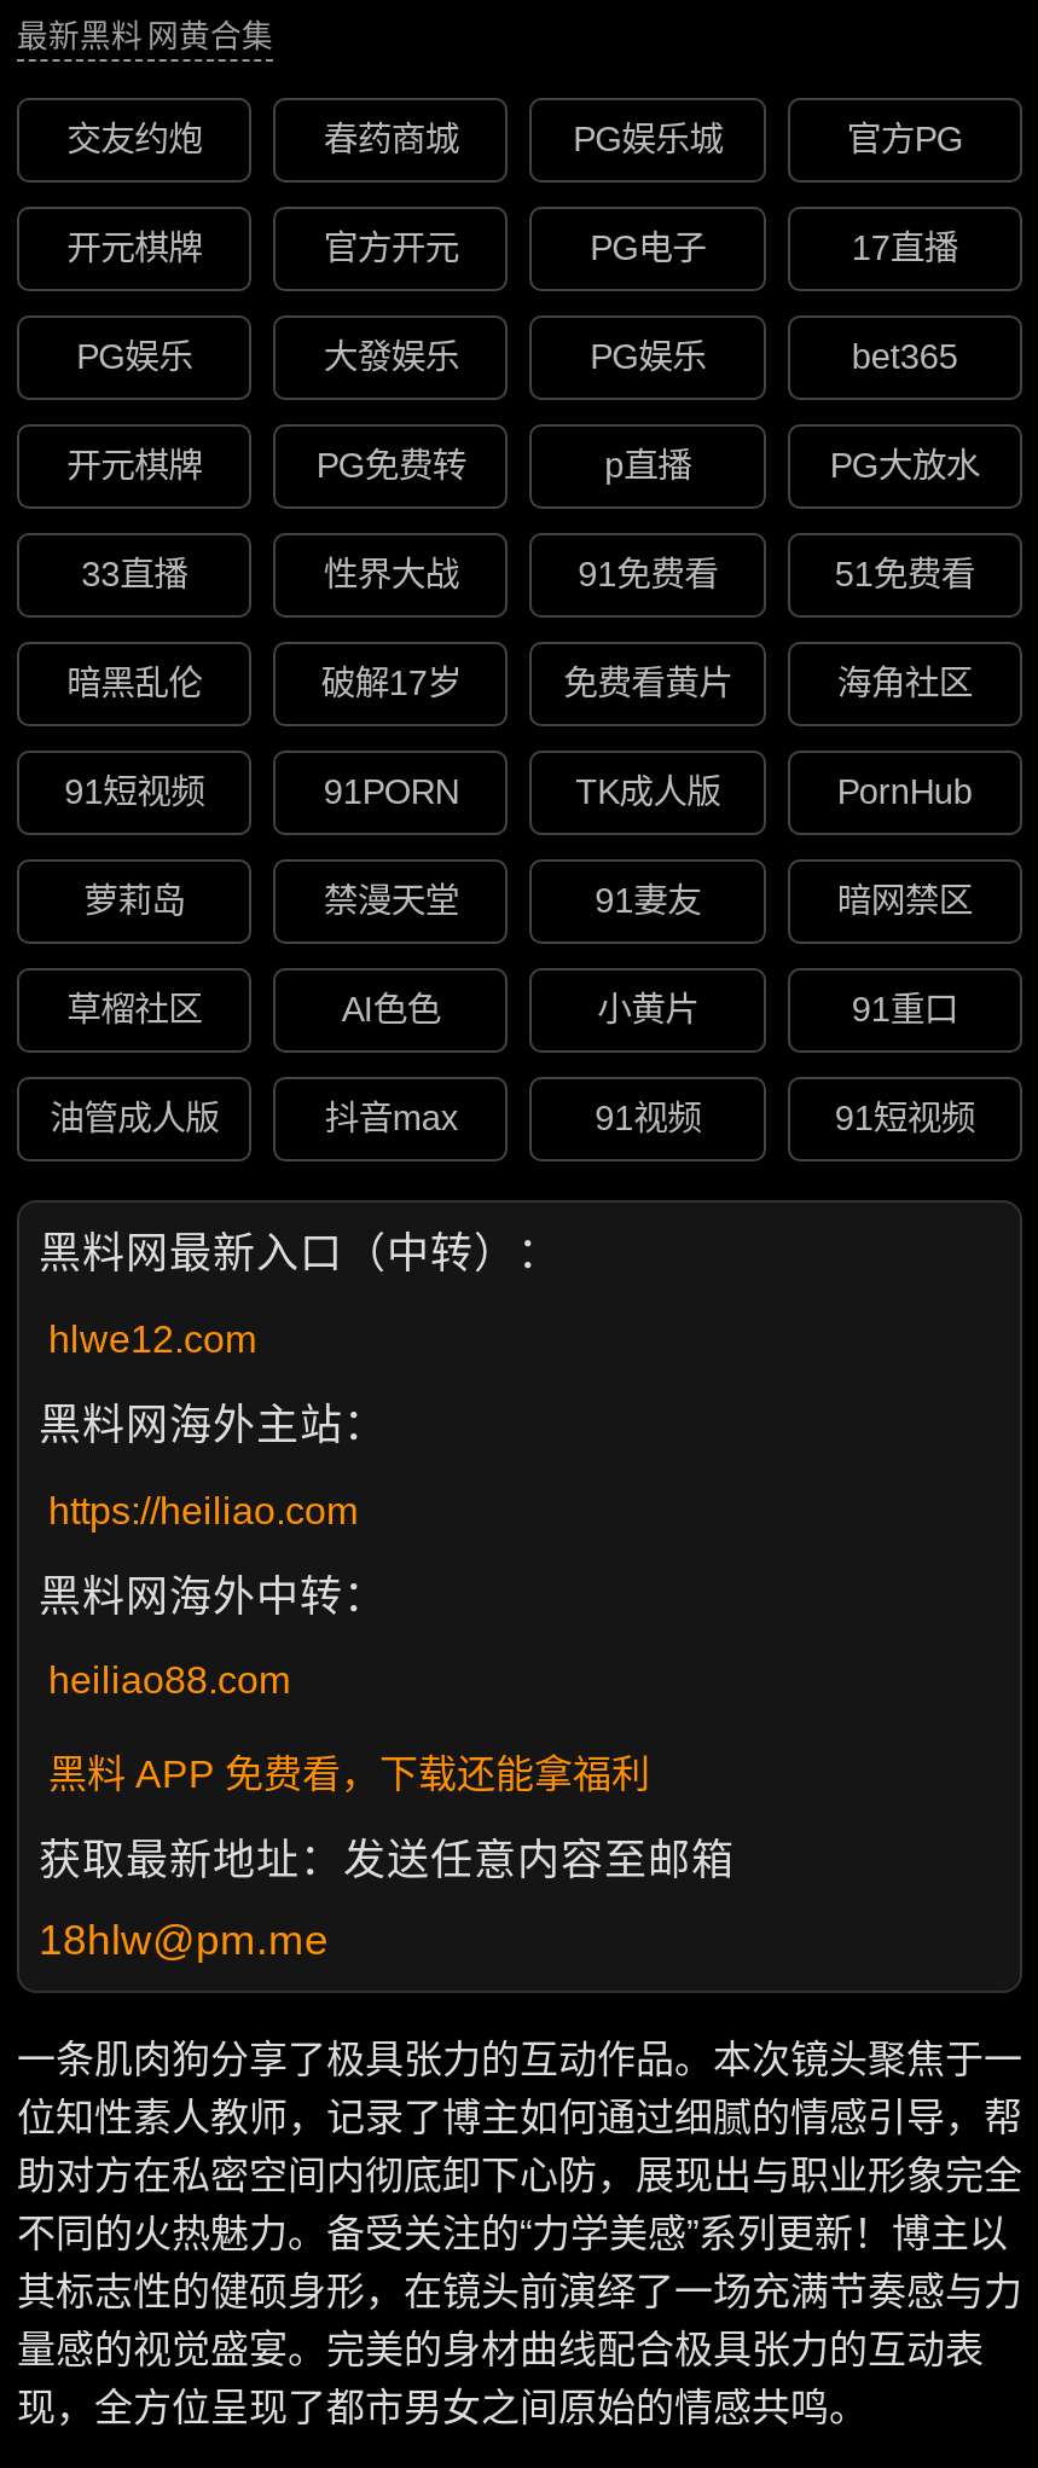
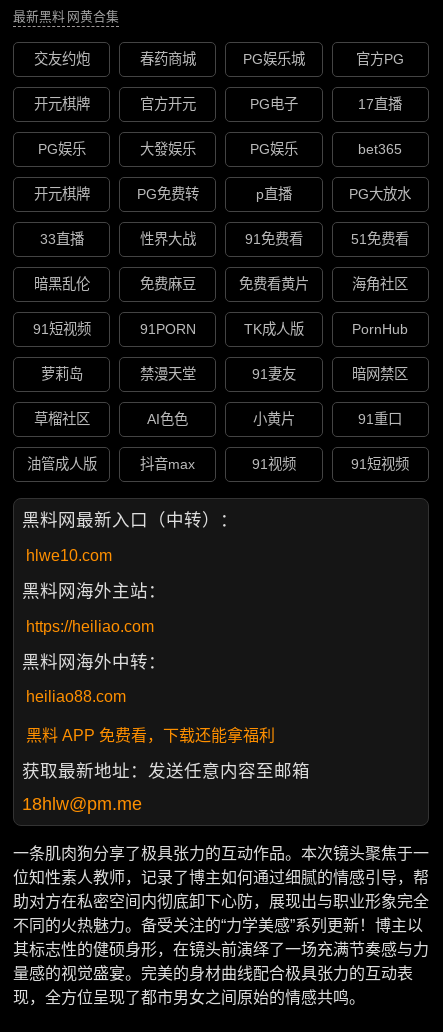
- 破解17岁
+ 免费麻豆

- hlwe12.com
+ hlwe10.com
